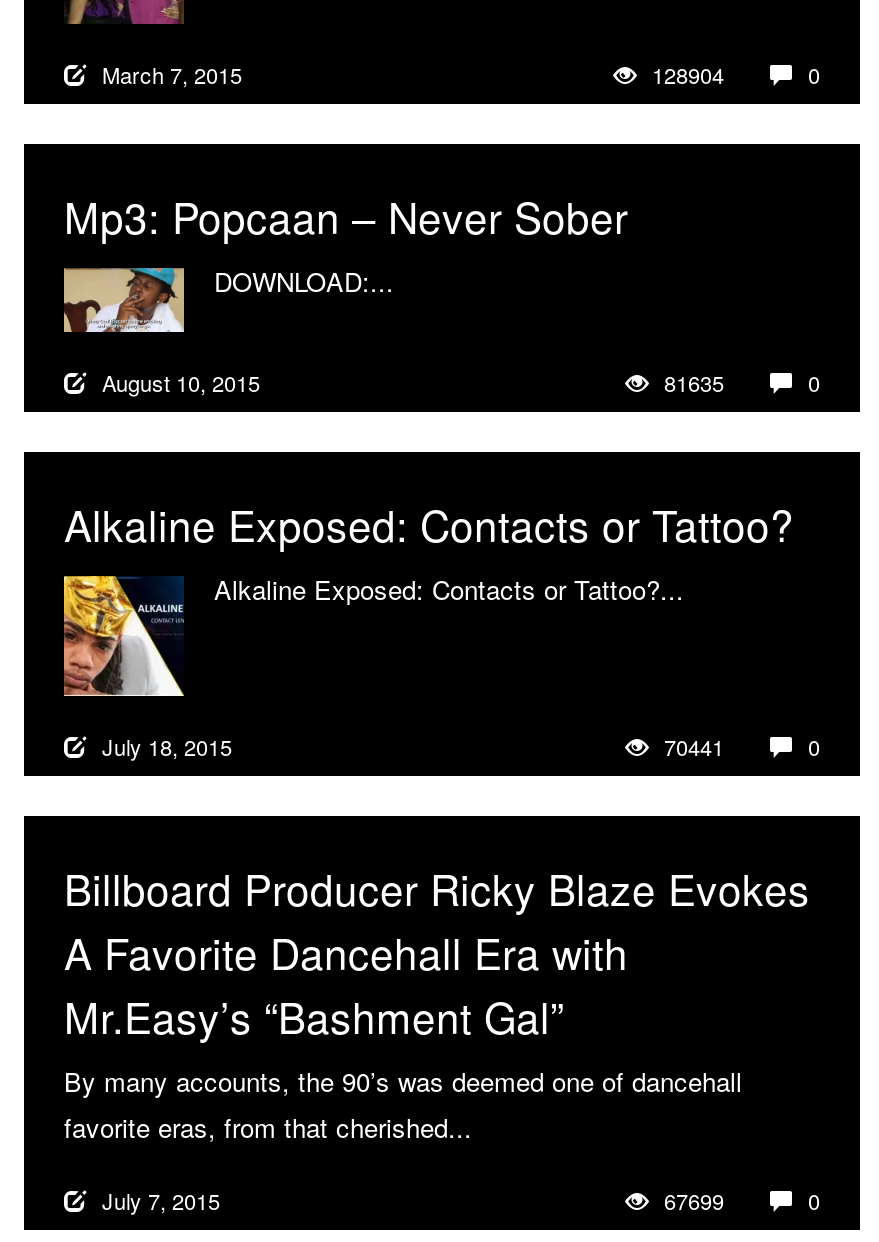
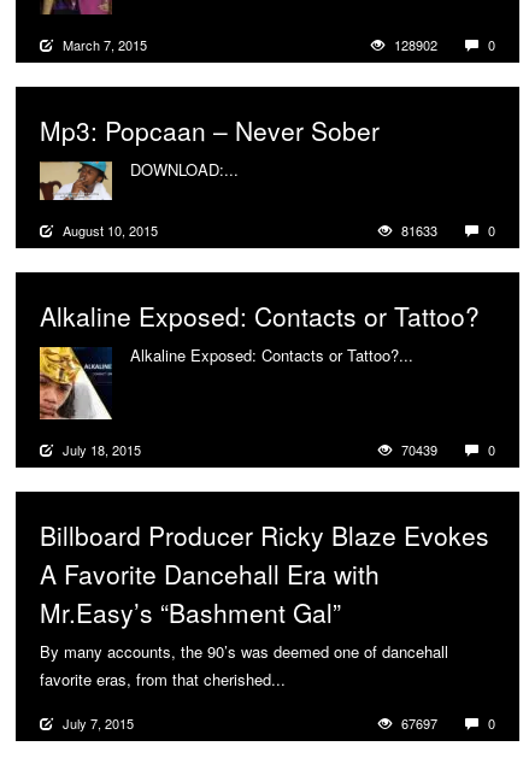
- 128904
+ 128902

- 81635
+ 81633

- 70441
+ 70439

- 67699
+ 67697
